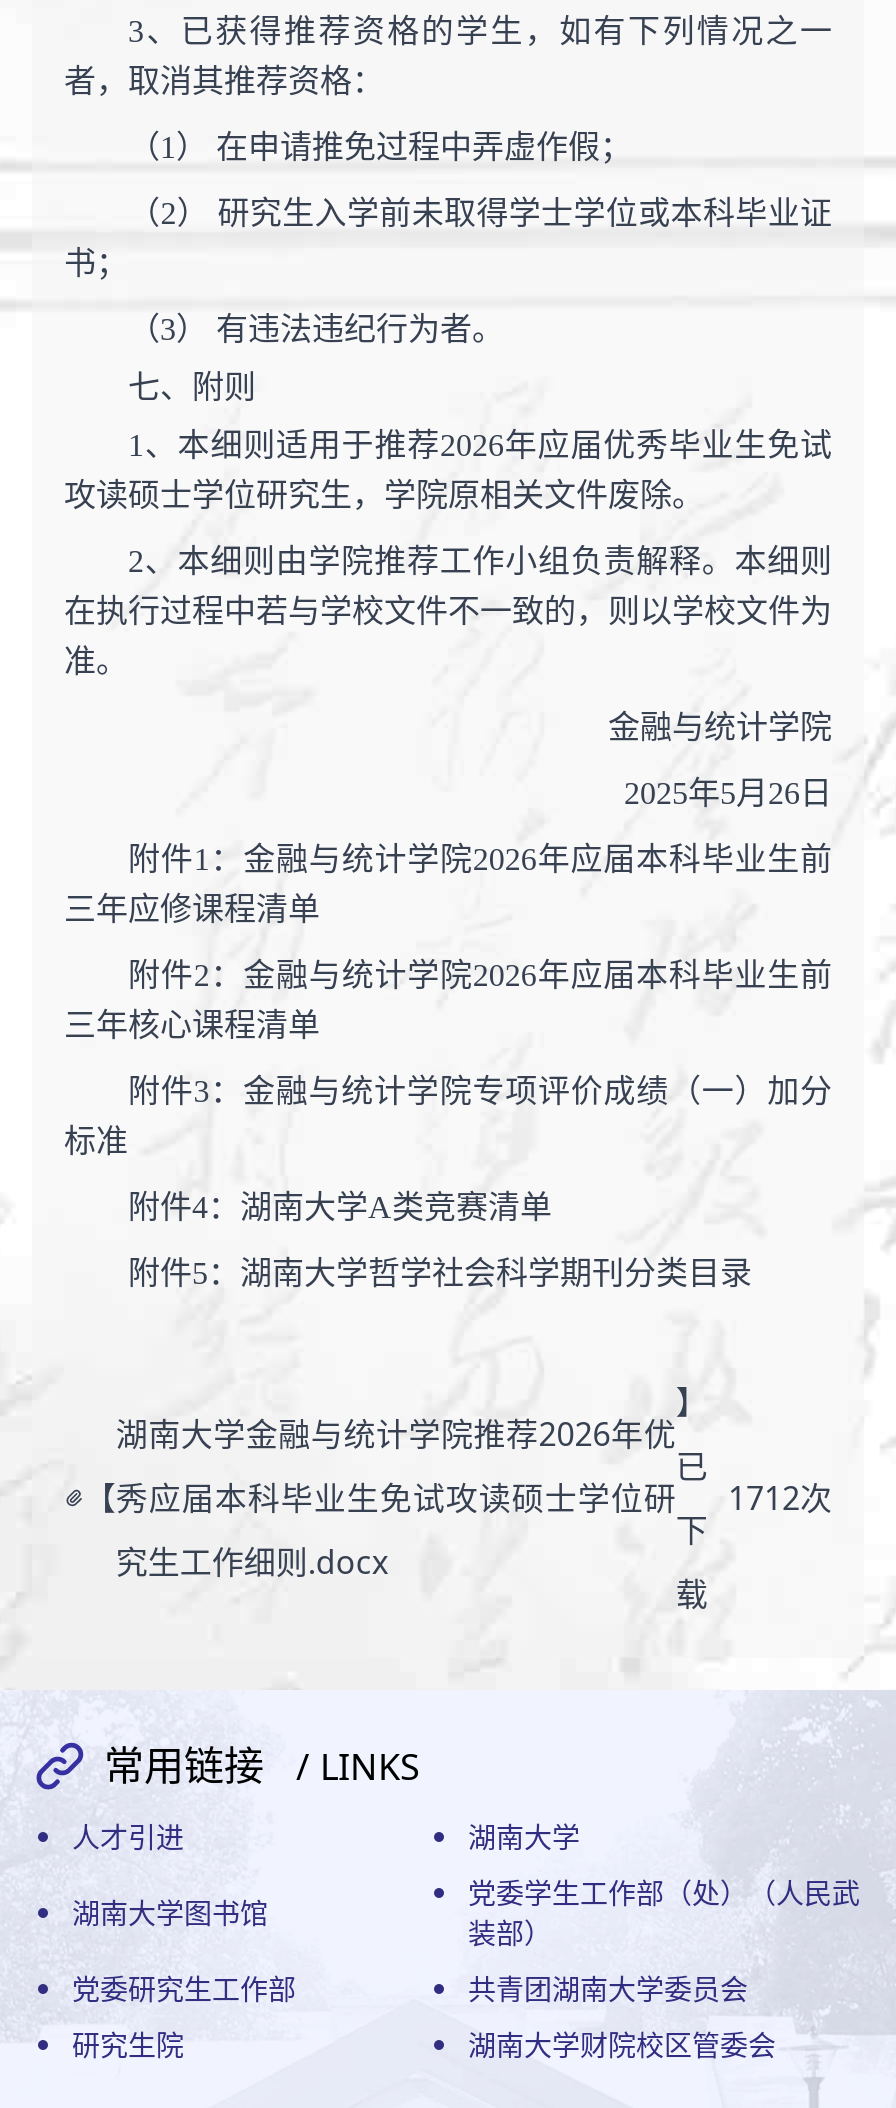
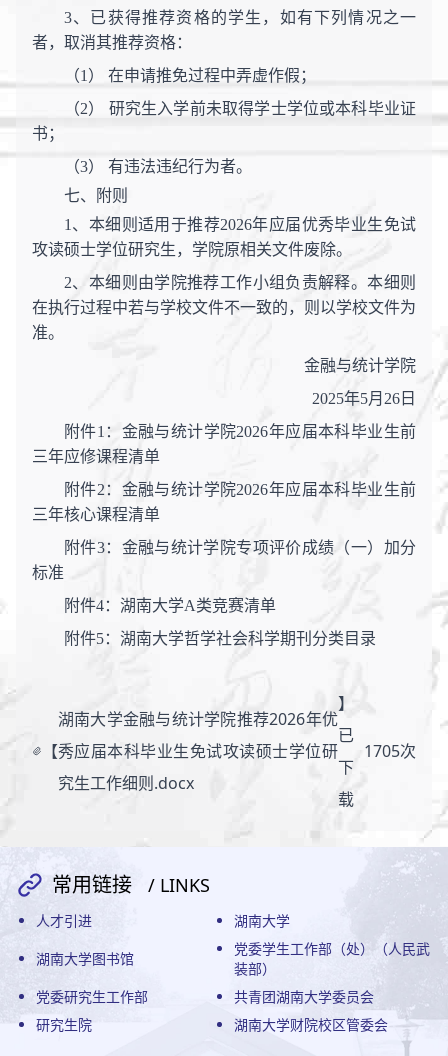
- 1712次
+ 1705次
